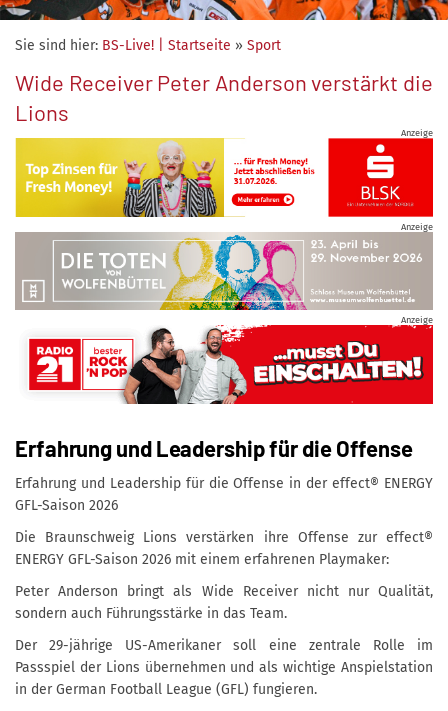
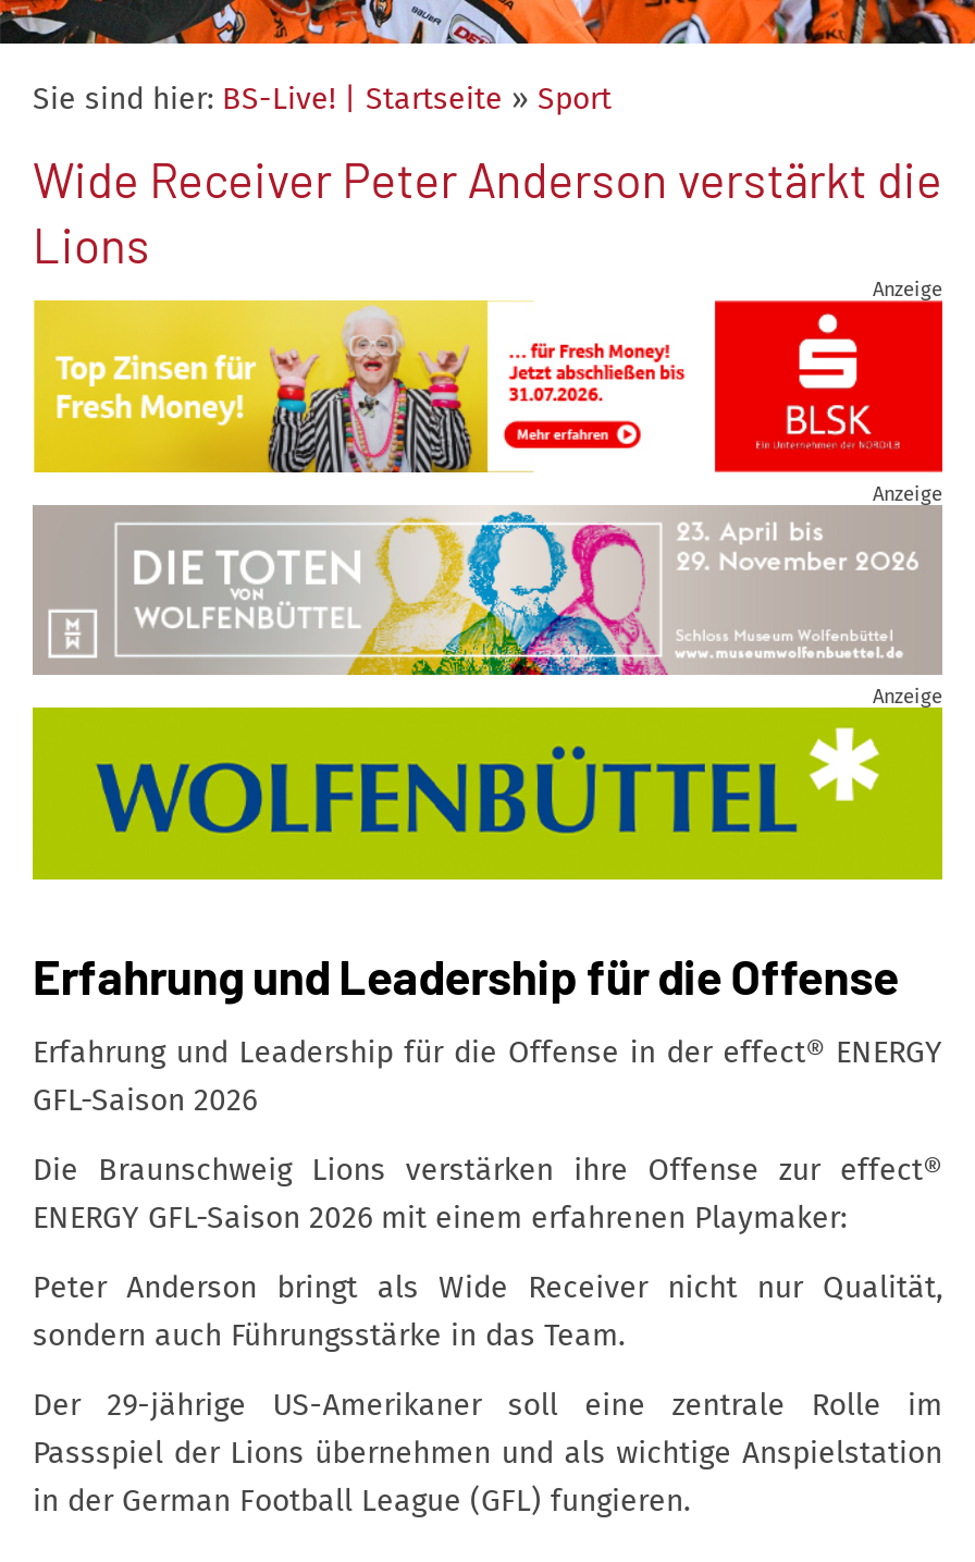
- [image]
+ [image]
